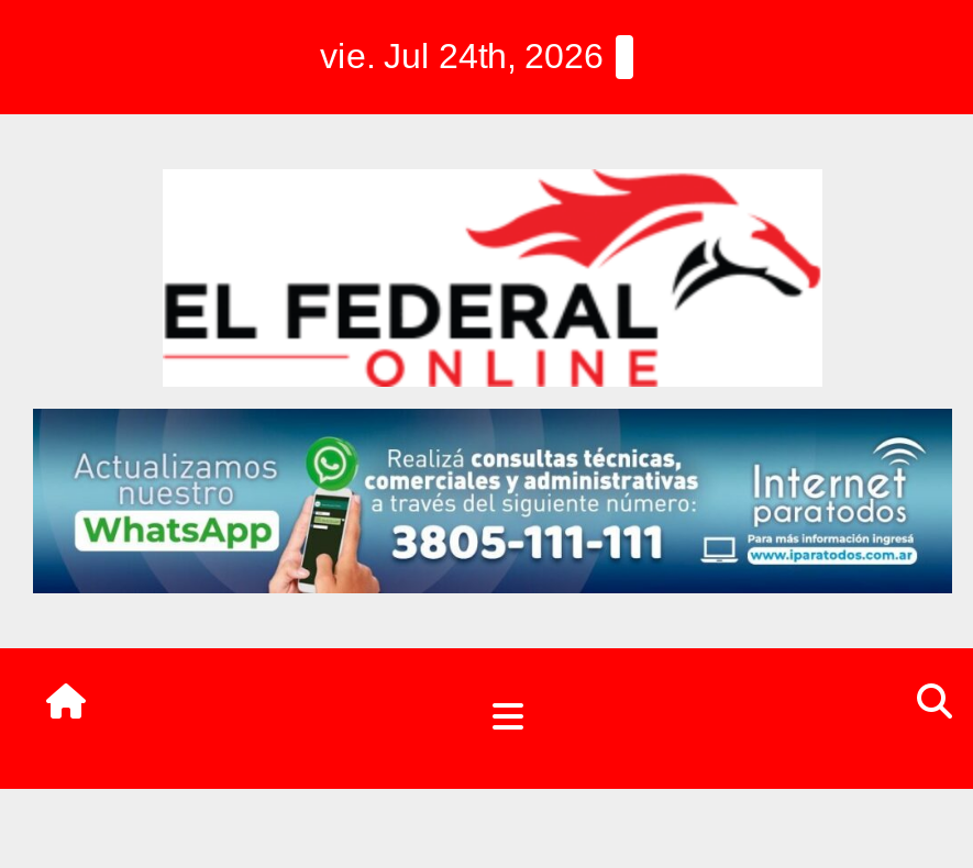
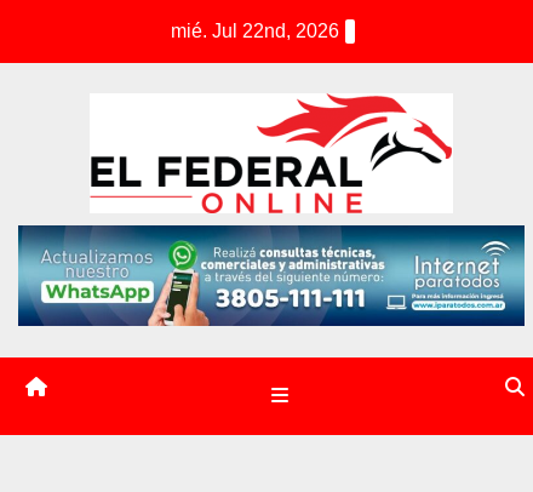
- vie. Jul 24th, 2026
+ mié. Jul 22nd, 2026
